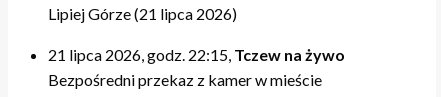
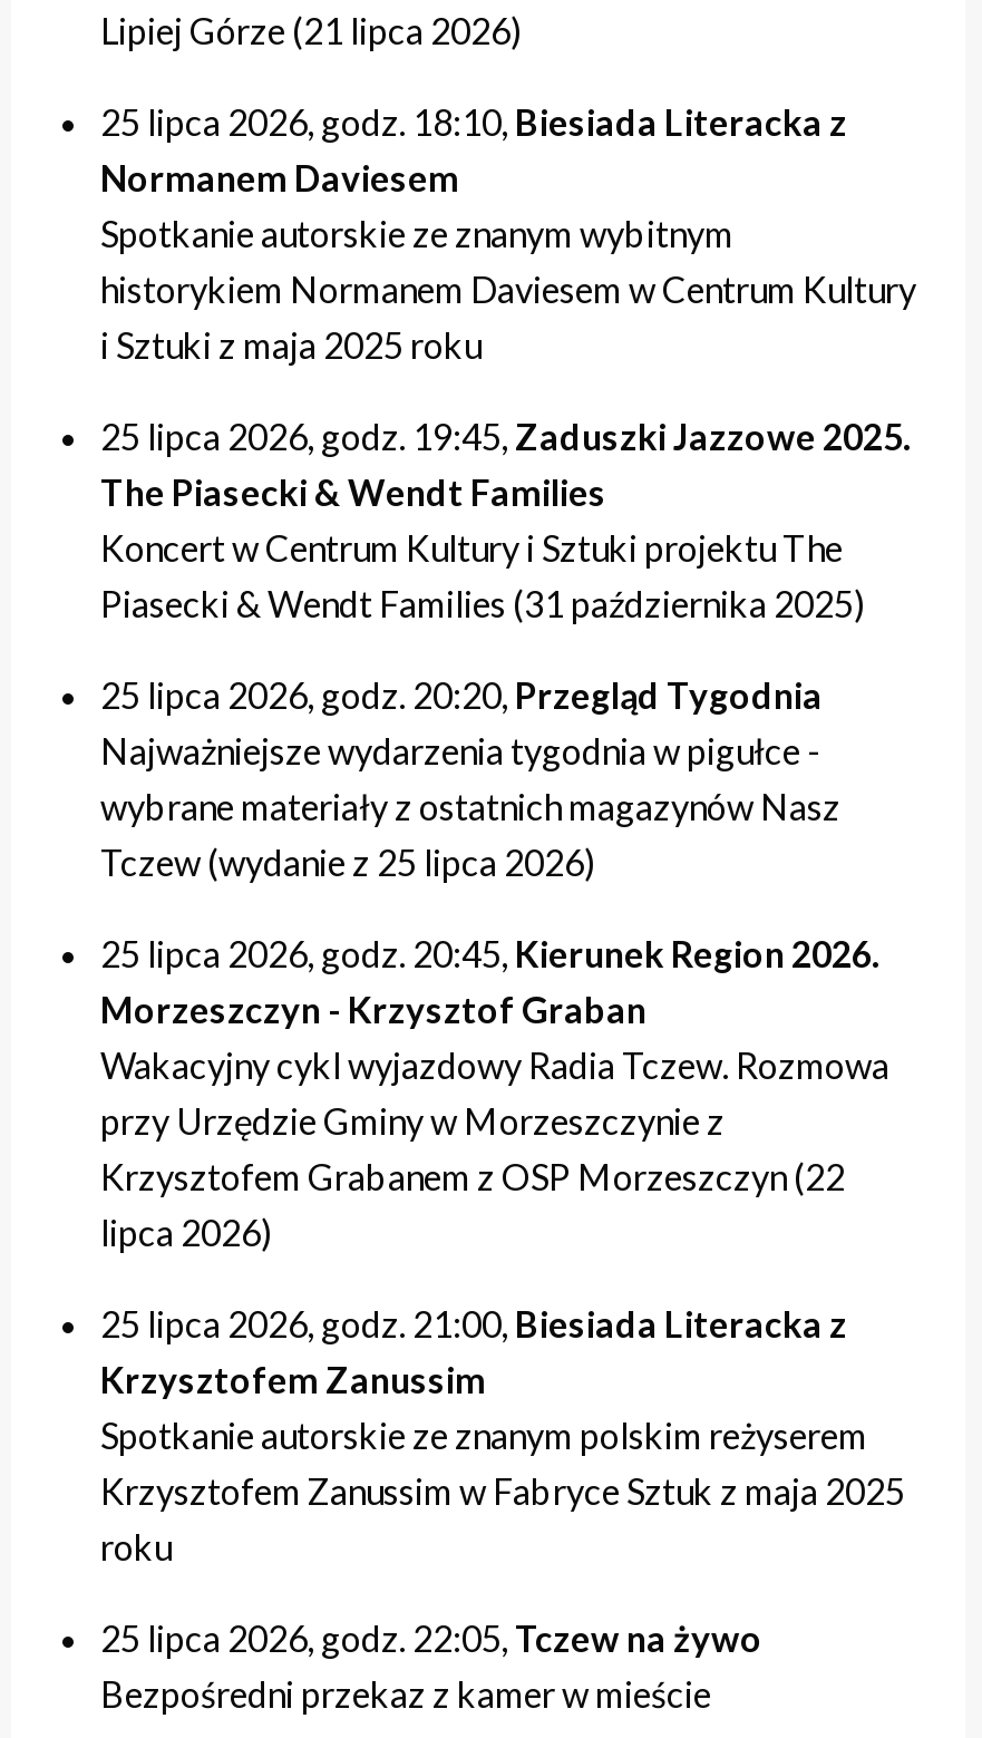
- 21 lipca 2026, godz. 22:15, Tczew na żywo
+ 25 lipca 2026, godz. 18:10, Biesiada Literacka z
+ Normanem Daviesem
+ Spotkanie autorskie ze znanym wybitnym
+ historykiem Normanem Daviesem w Centrum Kultury
+ i Sztuki z maja 2025 roku
+ 25 lipca 2026, godz. 19:45, Zaduszki Jazzowe 2025.
+ The Piasecki & Wendt Families
+ Koncert w Centrum Kultury i Sztuki projektu The
+ Piasecki & Wendt Families (31 października 2025)
+ 25 lipca 2026, godz. 20:20, Przegląd Tygodnia
+ Najważniejsze wydarzenia tygodnia w pigułce -
+ wybrane materiały z ostatnich magazynów Nasz
+ Tczew (wydanie z 25 lipca 2026)
+ 25 lipca 2026, godz. 20:45, Kierunek Region 2026.
+ Morzeszczyn - Krzysztof Graban
+ Wakacyjny cykl wyjazdowy Radia Tczew. Rozmowa
+ przy Urzędzie Gminy w Morzeszczynie z
+ Krzysztofem Grabanem z OSP Morzeszczyn (22
+ lipca 2026)
+ 25 lipca 2026, godz. 21:00, Biesiada Literacka z
+ Krzysztofem Zanussim
+ Spotkanie autorskie ze znanym polskim reżyserem
+ Krzysztofem Zanussim w Fabryce Sztuk z maja 2025
+ roku
+ 25 lipca 2026, godz. 22:05, Tczew na żywo
